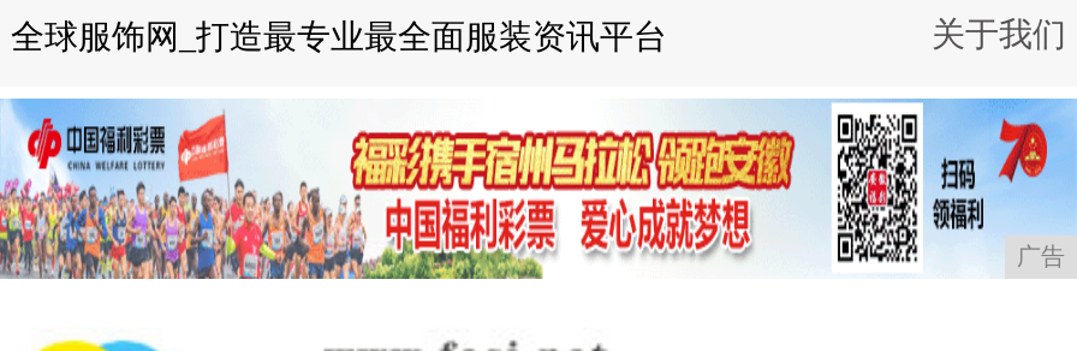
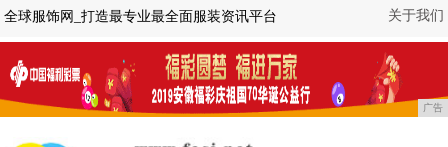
- [image]
+ [image]
